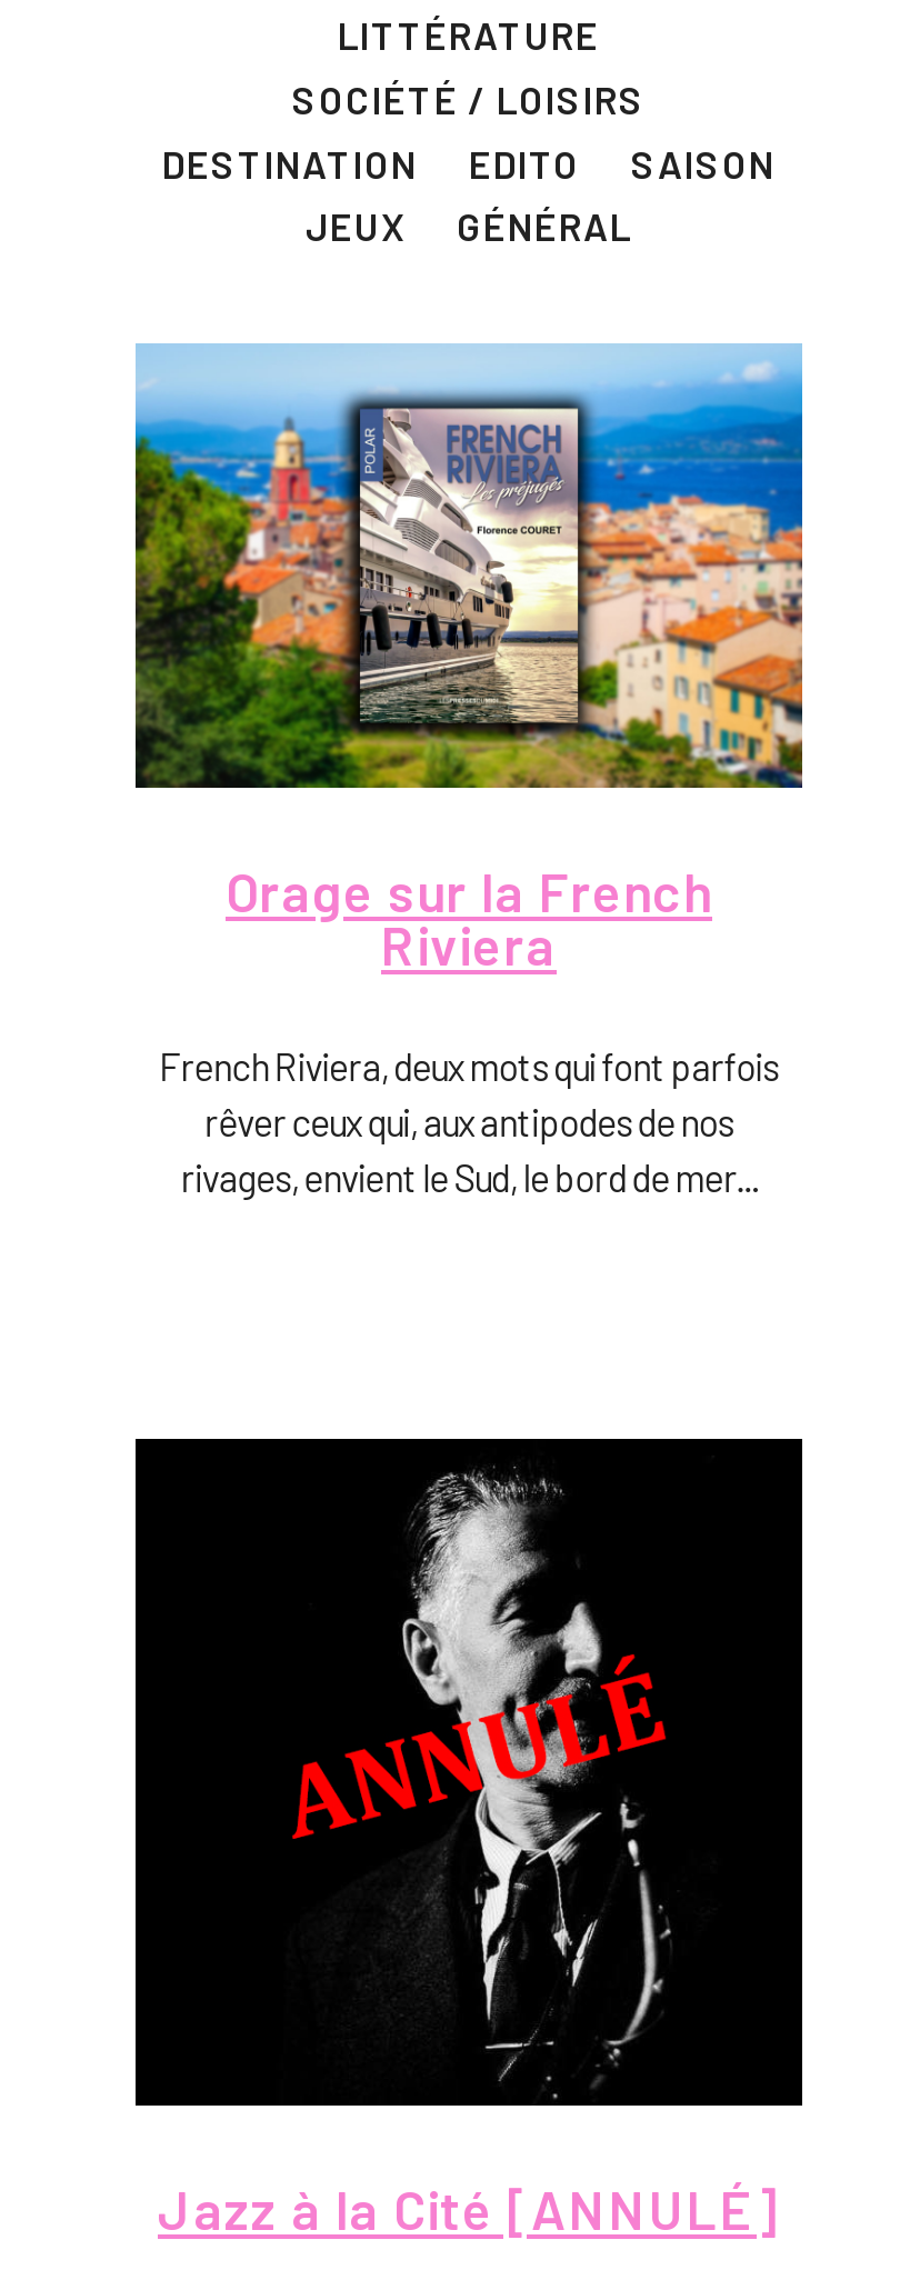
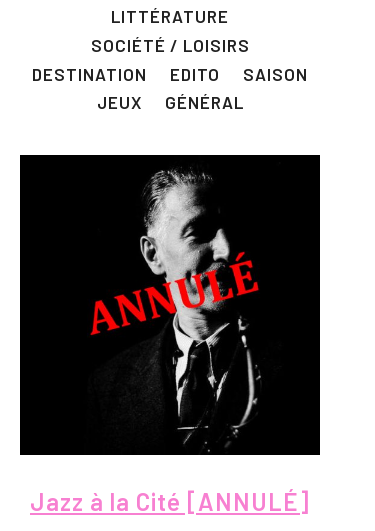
- [image]
- Orage sur la French
- Riviera
- French Riviera, deux mots qui font parfois
- rêver ceux qui, aux antipodes de nos
- rivages, envient le Sud, le bord de mer...
